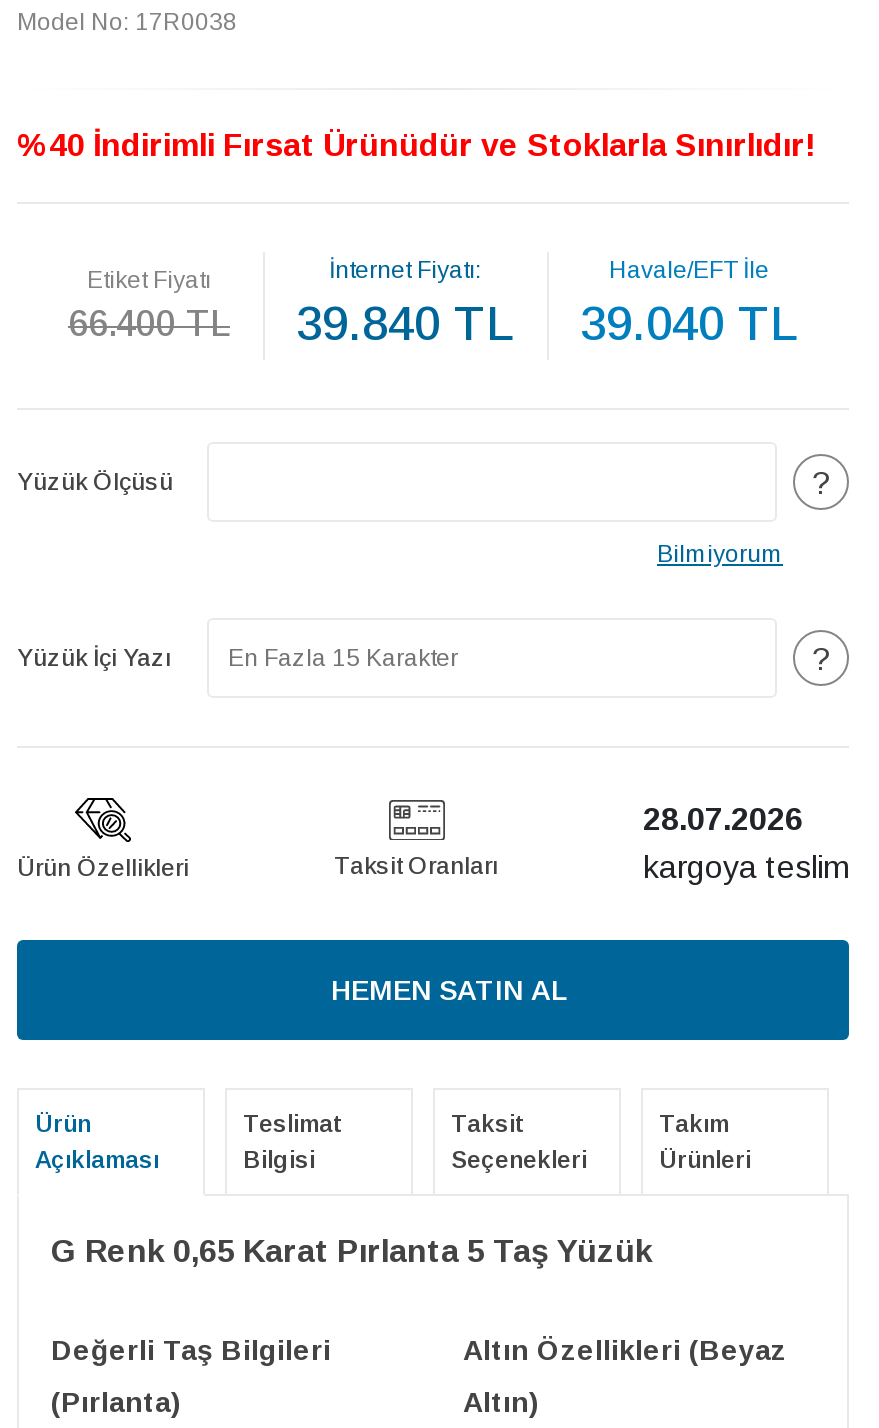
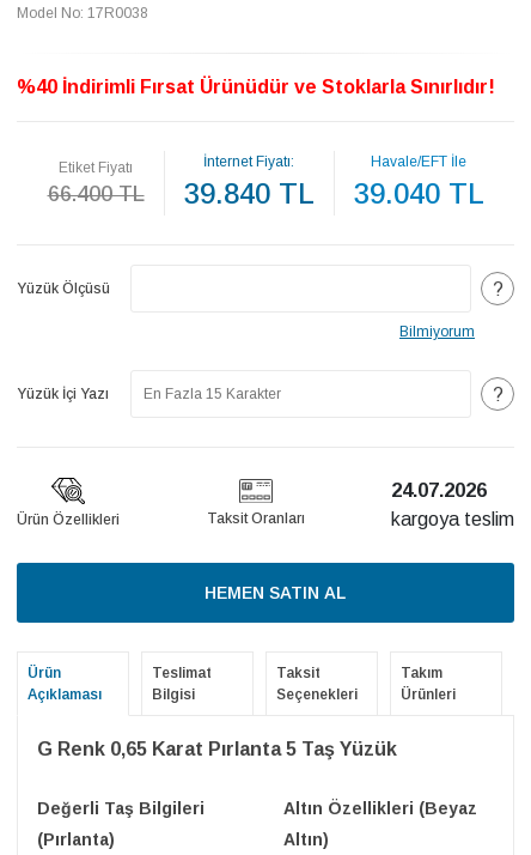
- 28.07.2026
+ 24.07.2026
